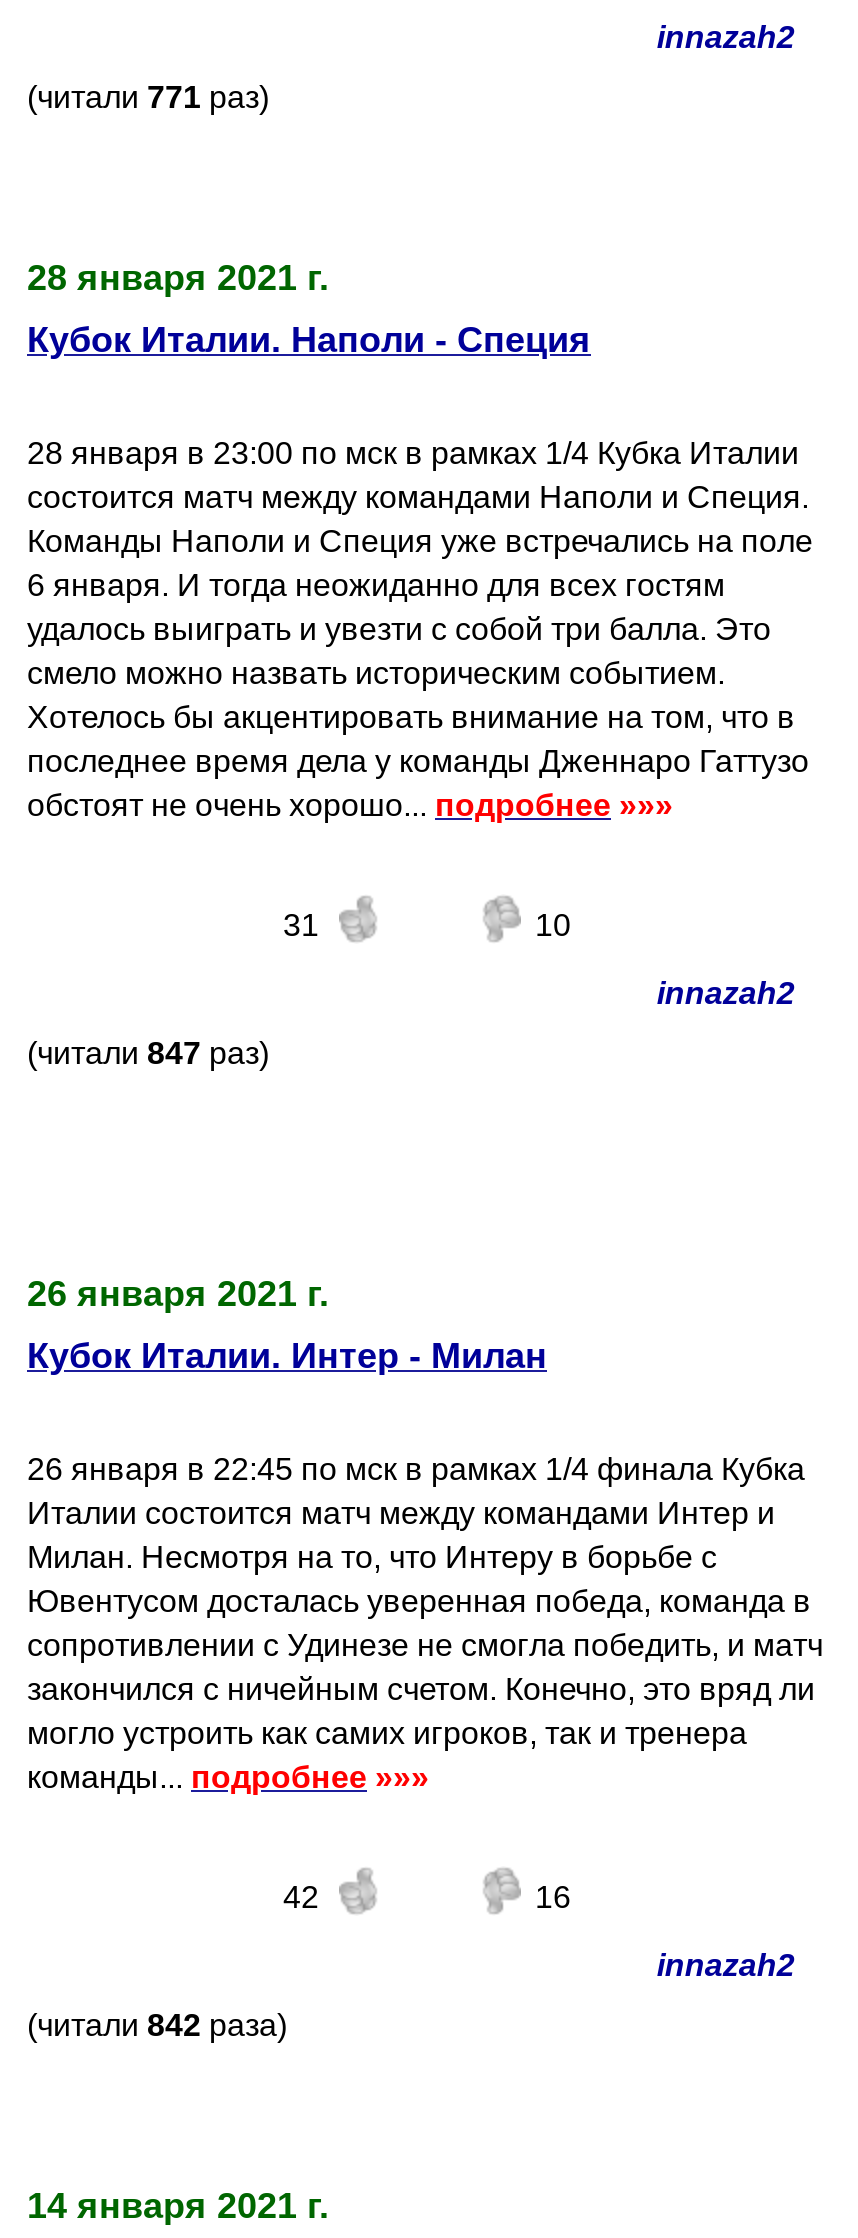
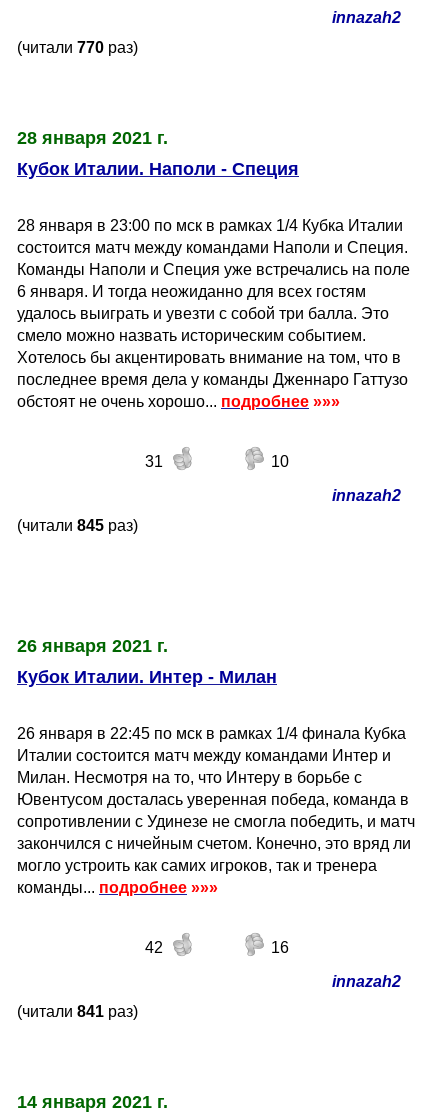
- (читали 771 раз)
+ (читали 770 раз)

- (читали 847 раз)
+ (читали 845 раз)

- (читали 842 раза)
+ (читали 841 раз)
